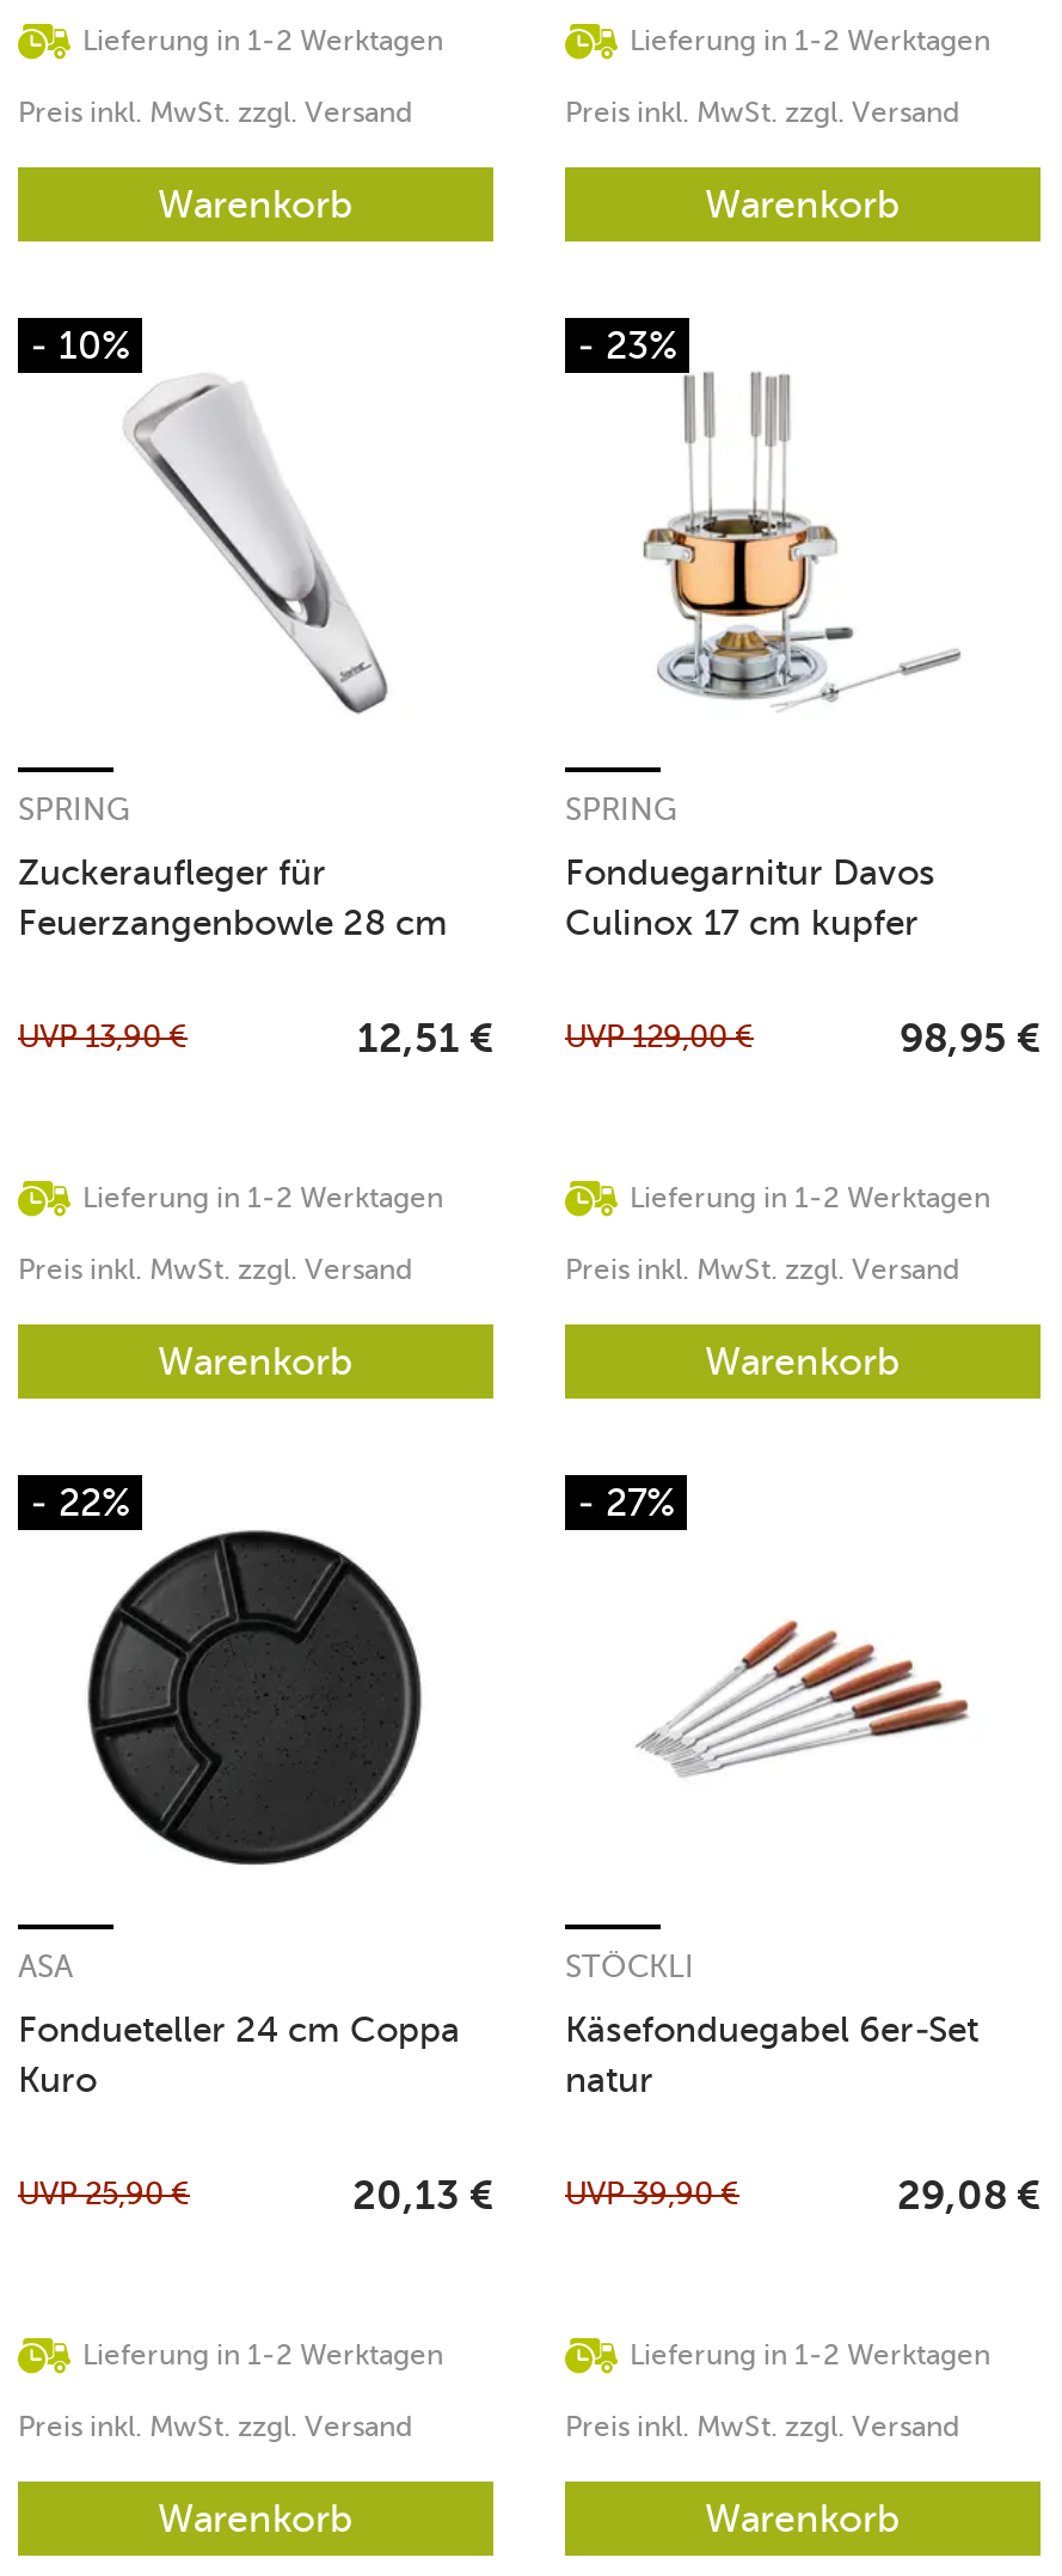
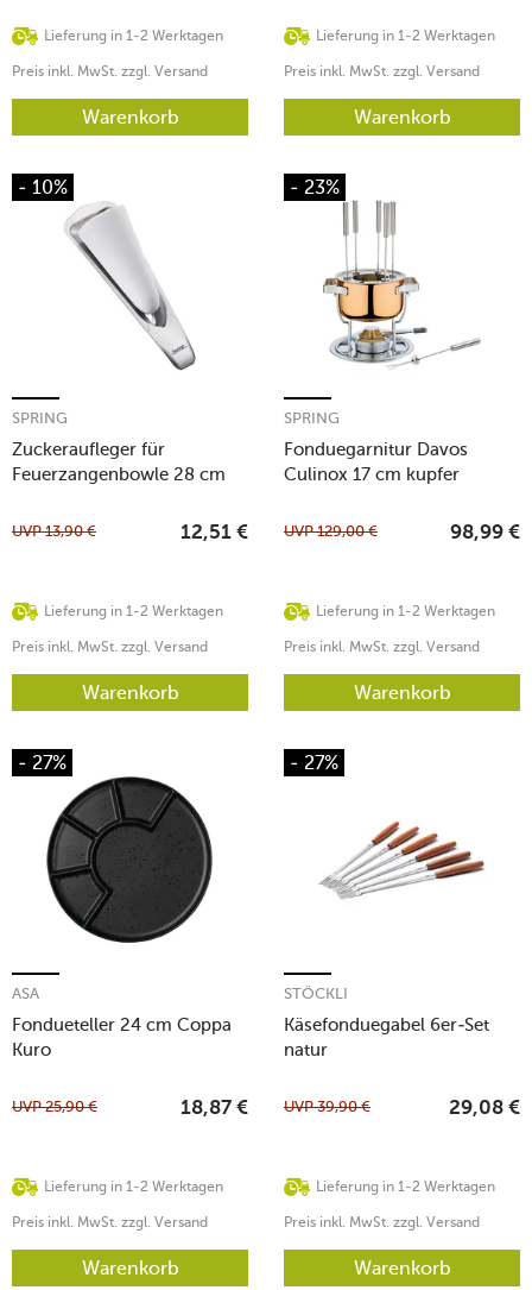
- 98,95 €
+ 98,99 €

- - 22%
+ - 27%

- 20,13 € UVP39,90 €
+ 18,87 € UVP39,90 €
